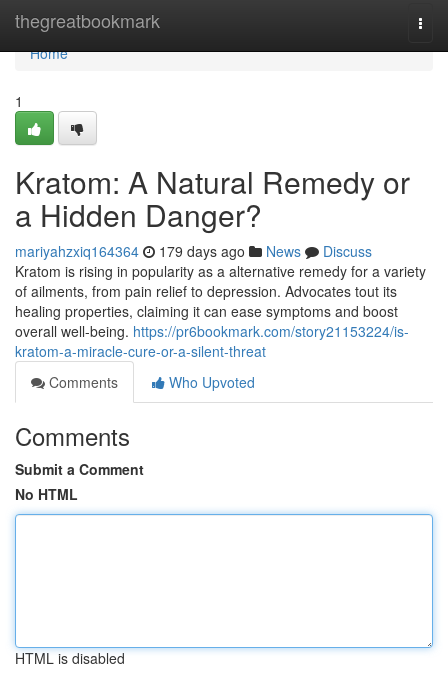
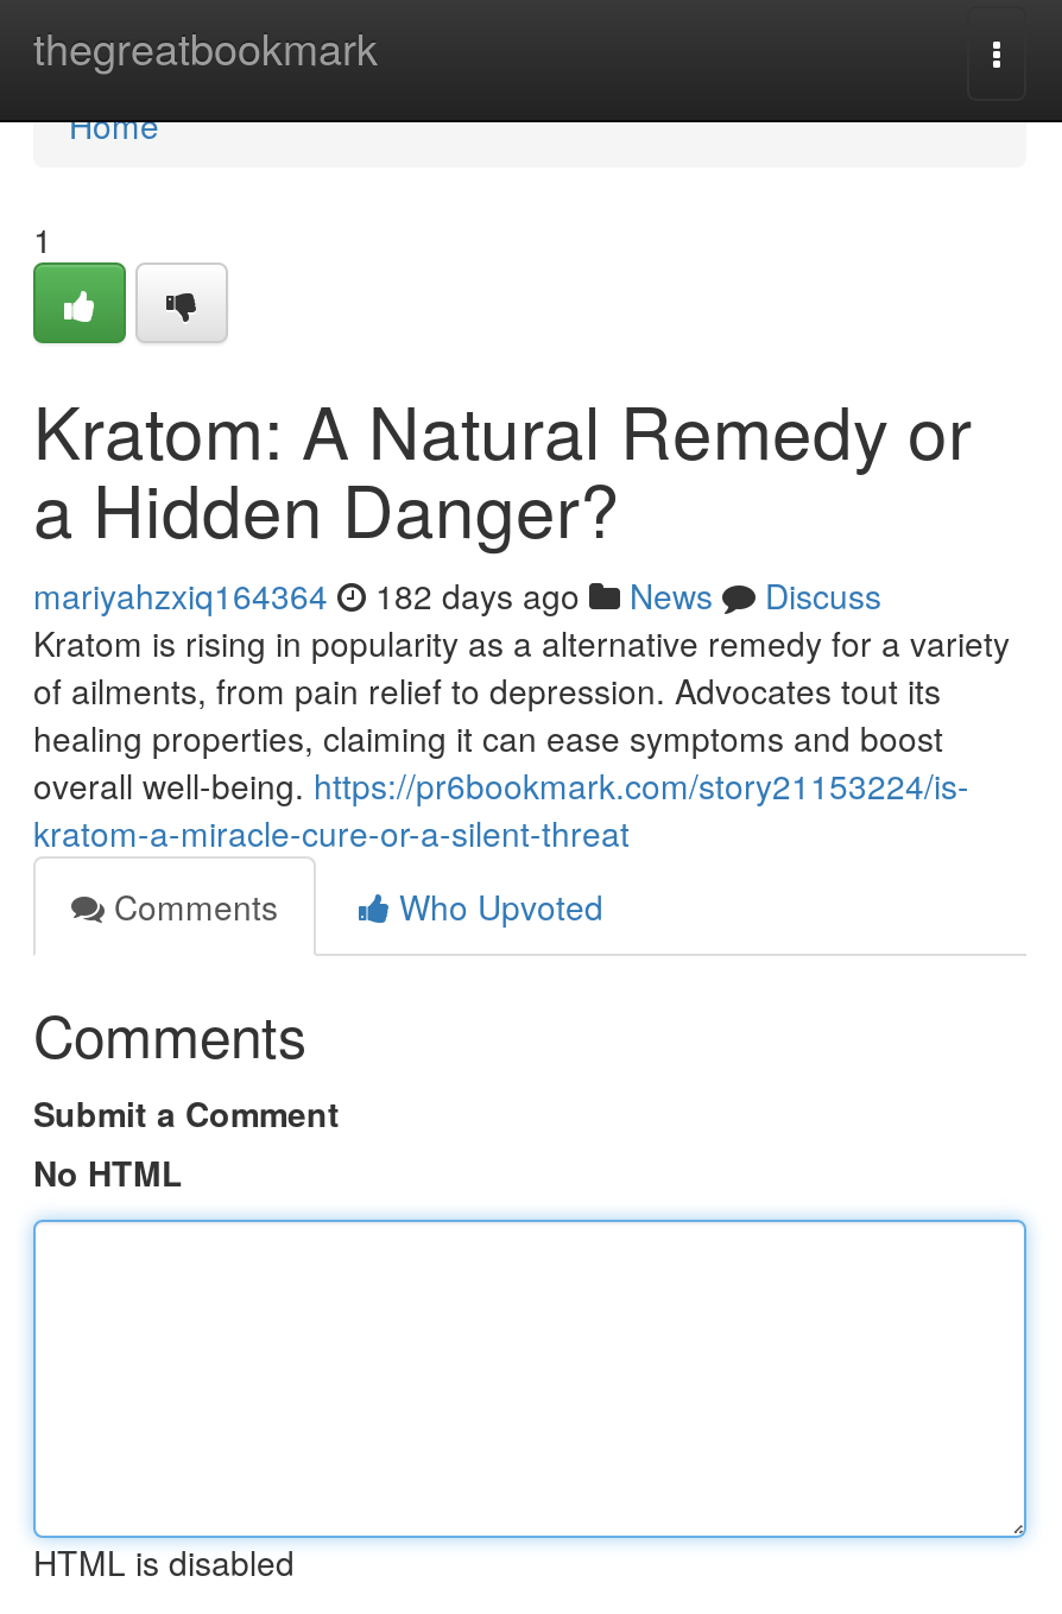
- mariyahzxiq164364 179 days ago News Discuss
+ mariyahzxiq164364 182 days ago News Discuss
